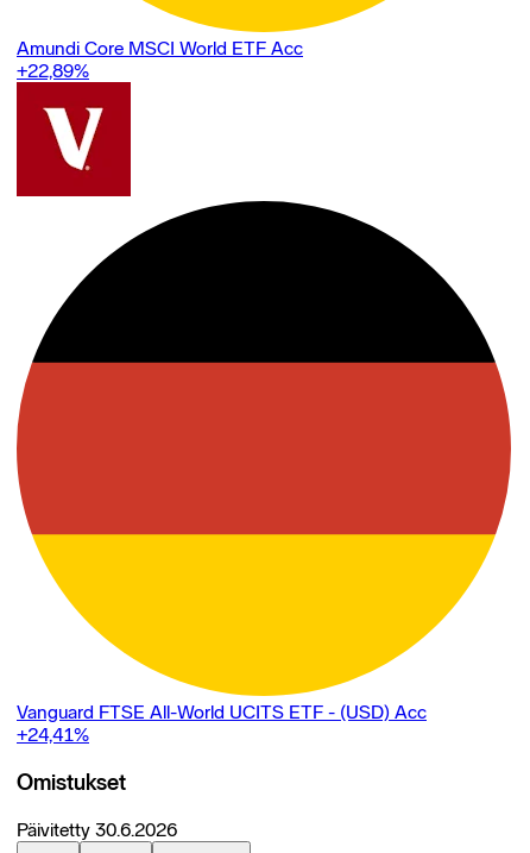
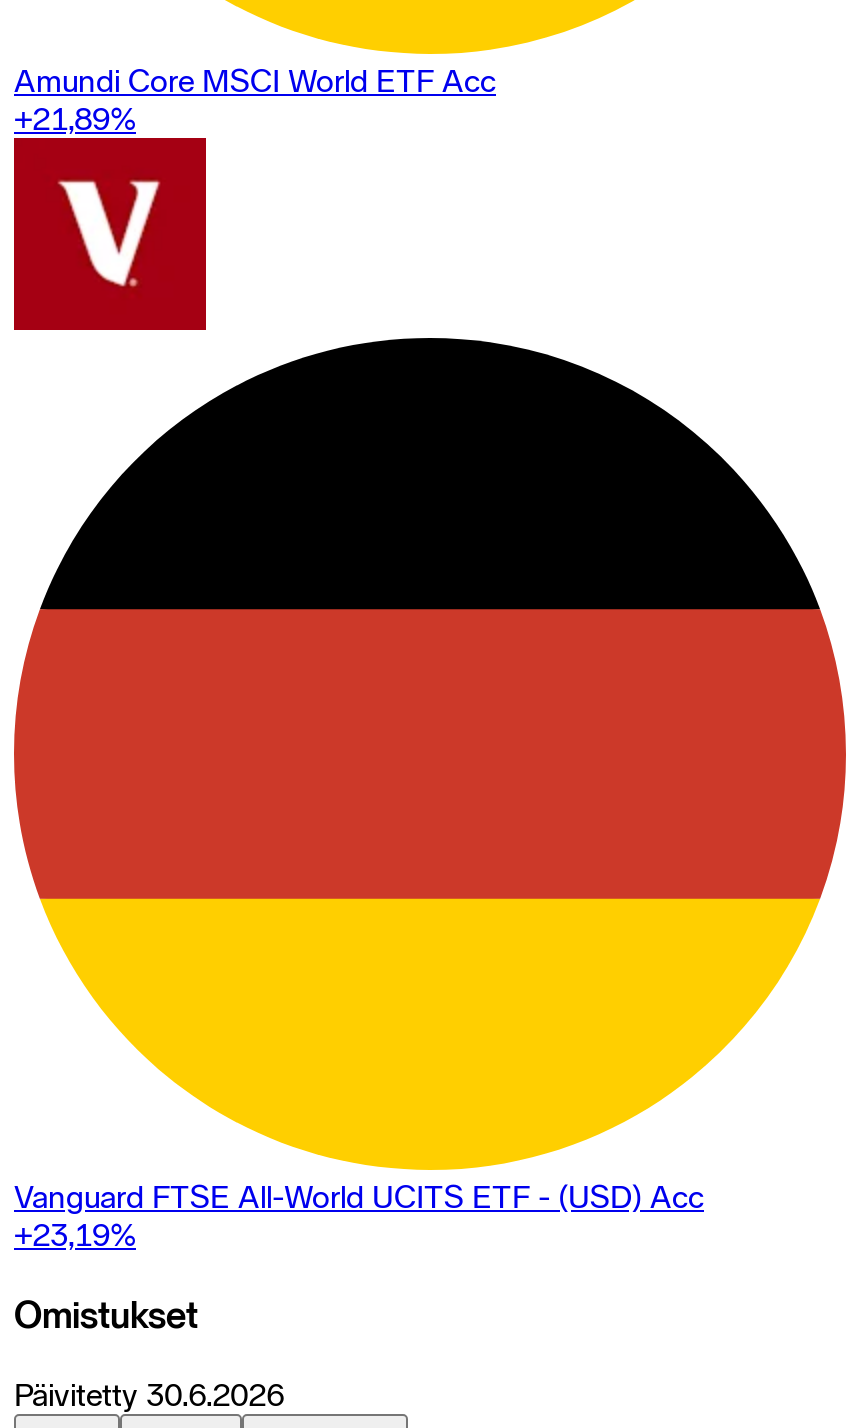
- +22,89%
+ +21,89%

- +24,41%
+ +23,19%
